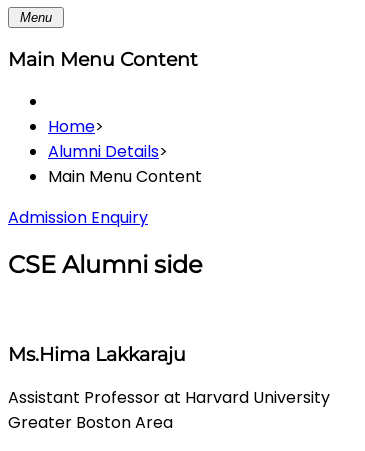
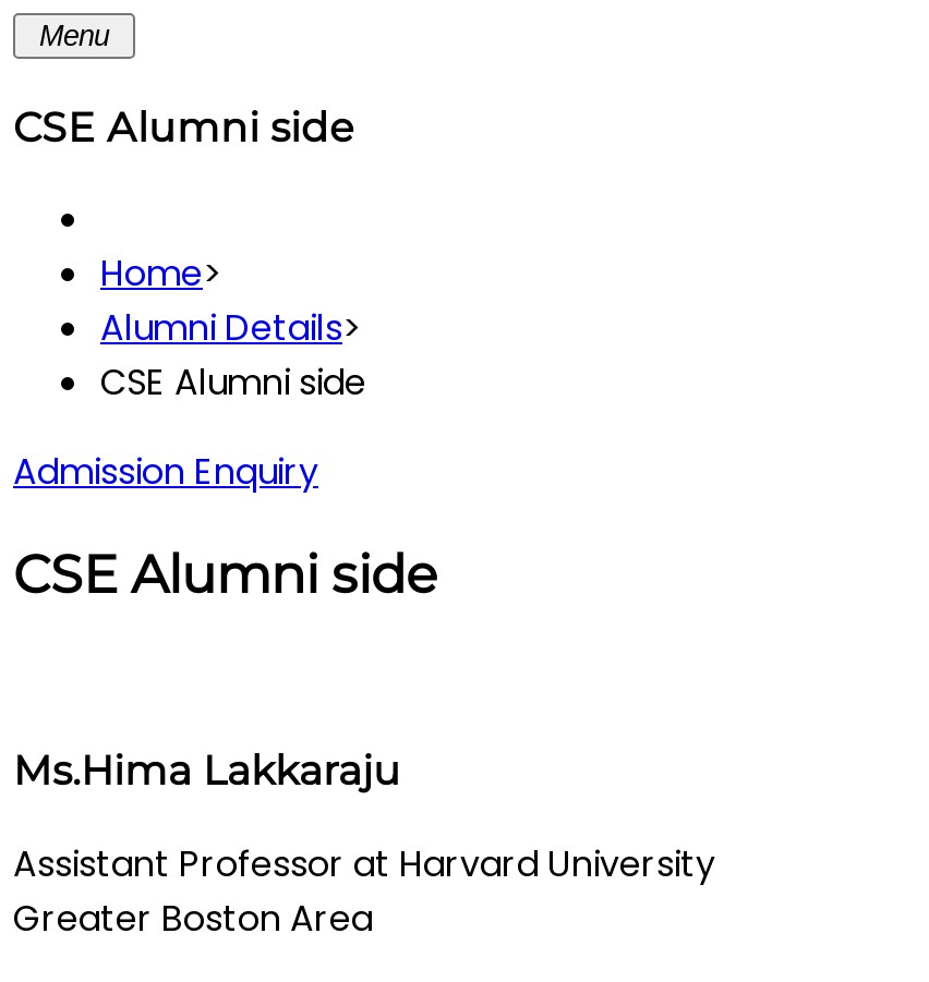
- Main Menu Content
+ CSE Alumni side

- Main Menu Content
+ CSE Alumni side
